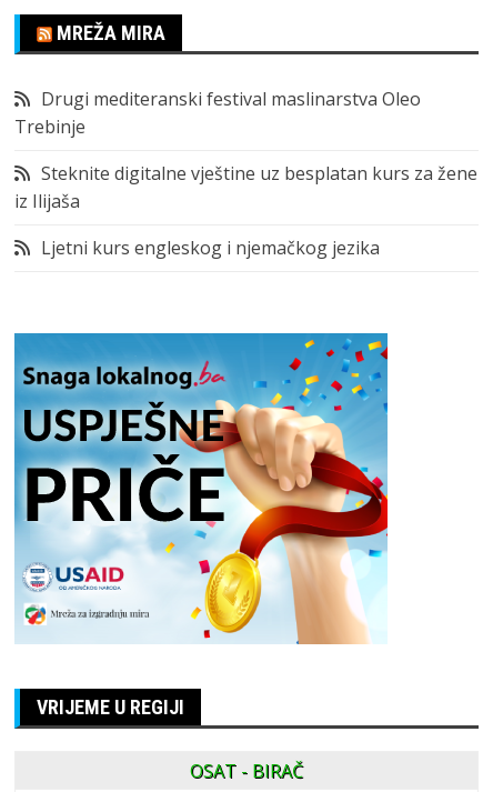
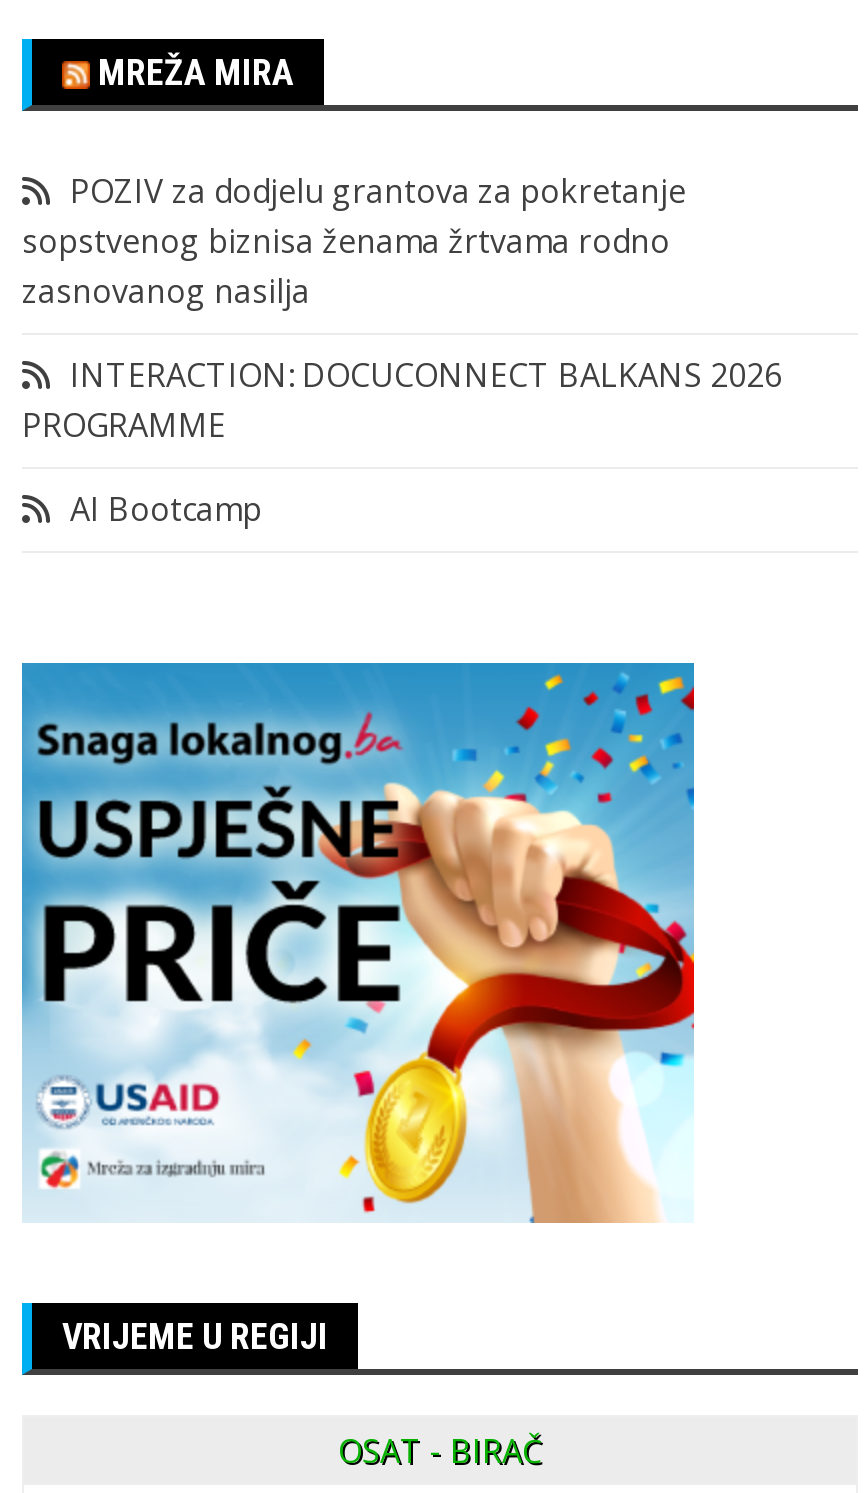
- Drugi mediteranski festival maslinarstva Oleo
- Trebinje
+ POZIV za dodjelu grantova za pokretanje
+ sopstvenog biznisa ženama žrtvama rodno
+ zasnovanog nasilja

- Steknite digitalne vještine uz besplatan kurs za žene
- iz Ilijaša
+ INTERACTION: DOCUCONNECT BALKANS 2026
+ PROGRAMME

- Ljetni kurs engleskog i njemačkog jezika
+ AI Bootcamp
